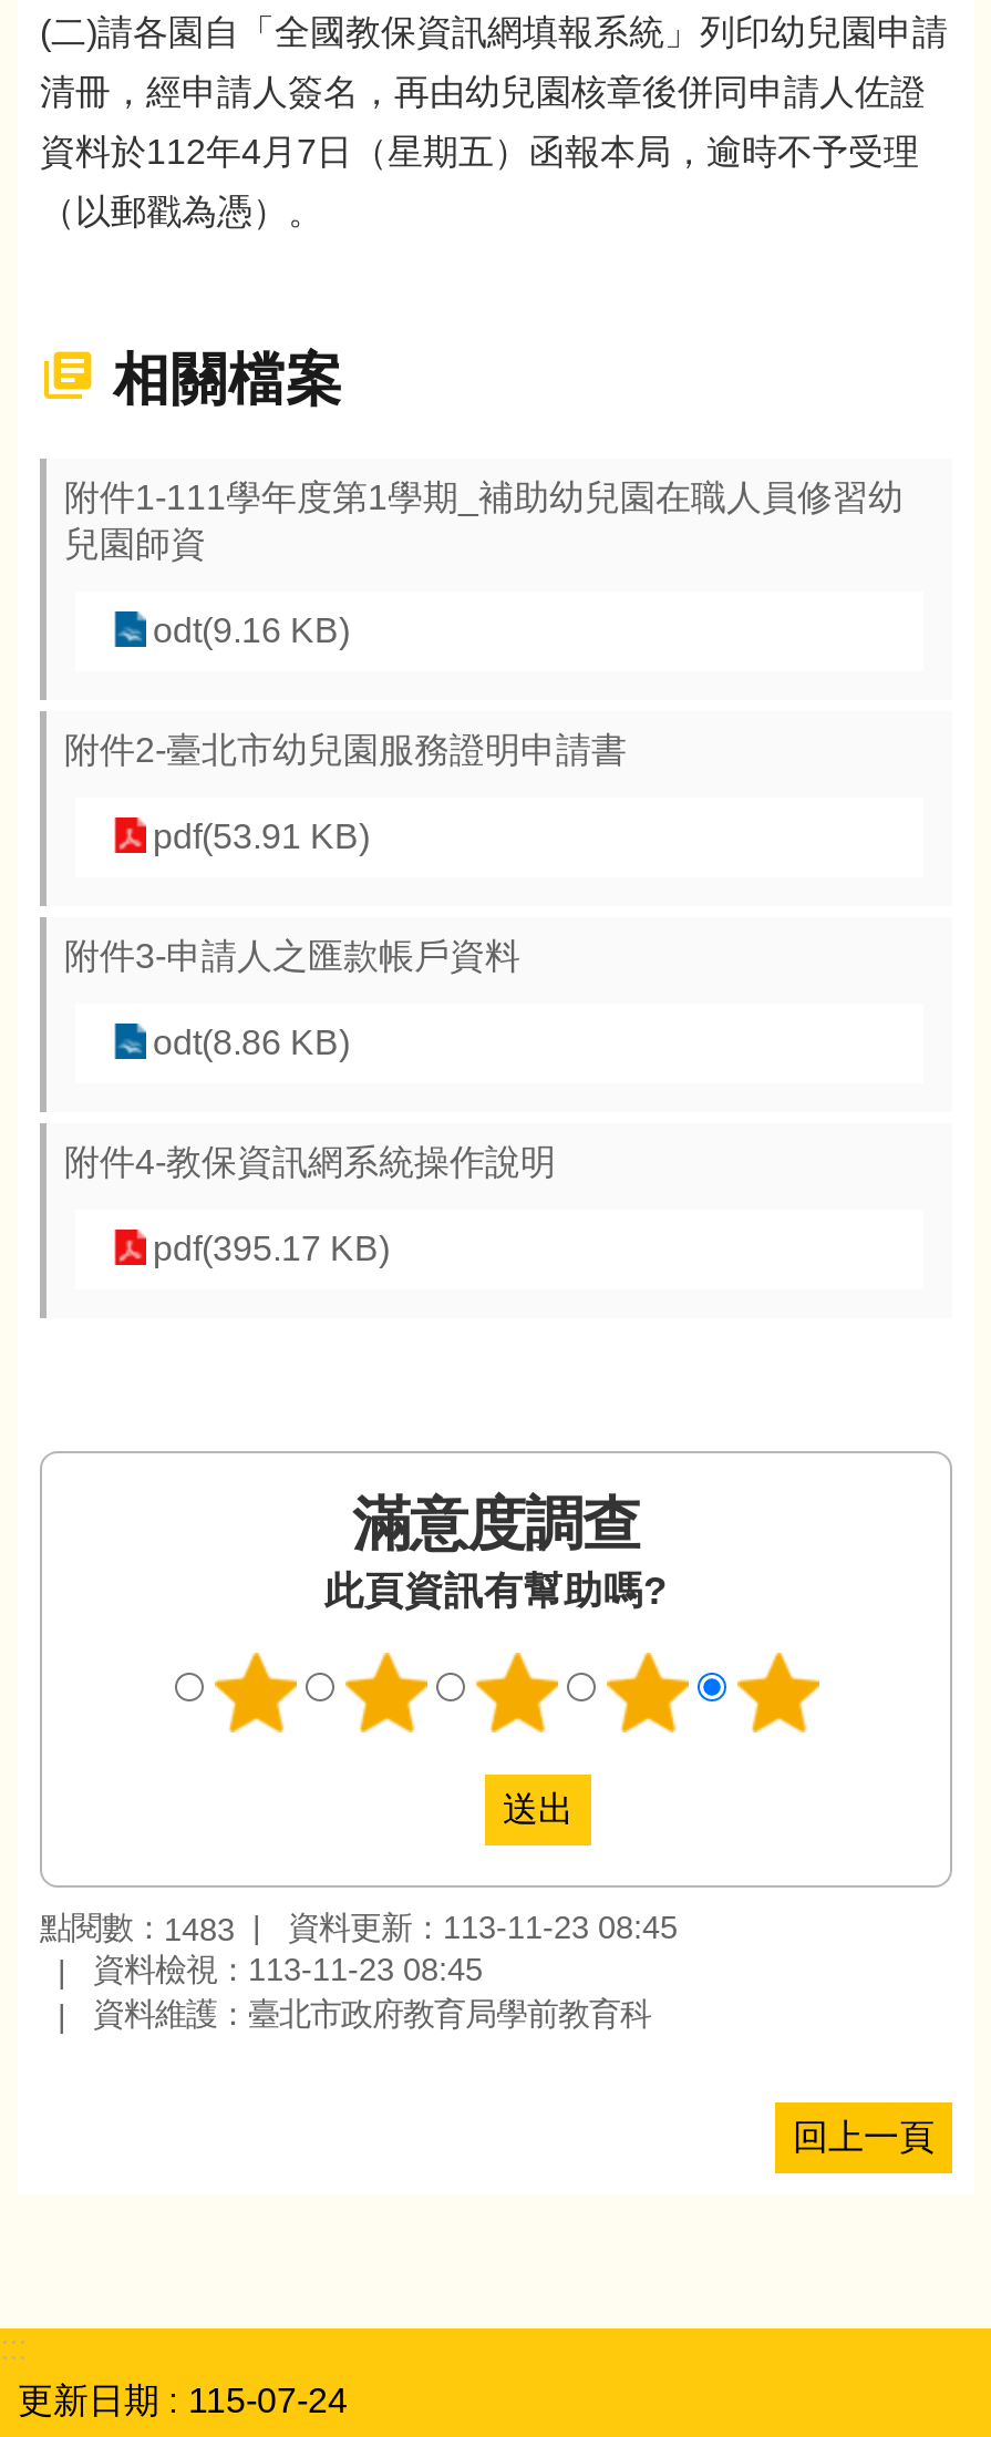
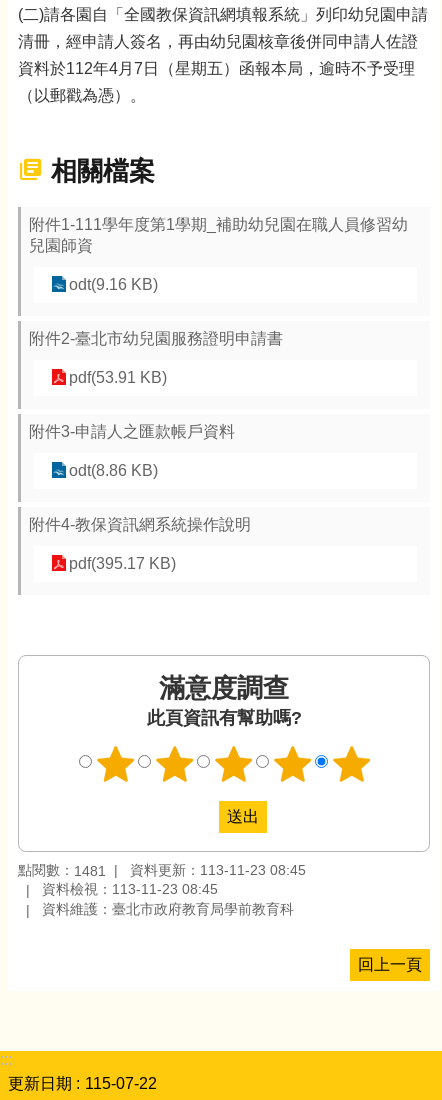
- 點閱數：1483 資料更新：113-11-23 08:45
+ 點閱數：1481 資料更新：113-11-23 08:45

- 更新日期 115-07-24
+ 更新日期 115-07-22
